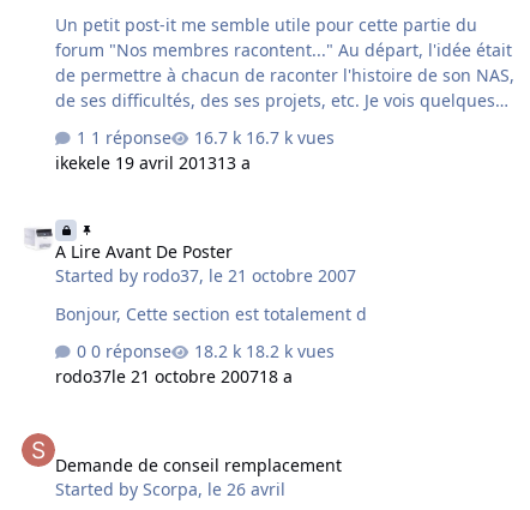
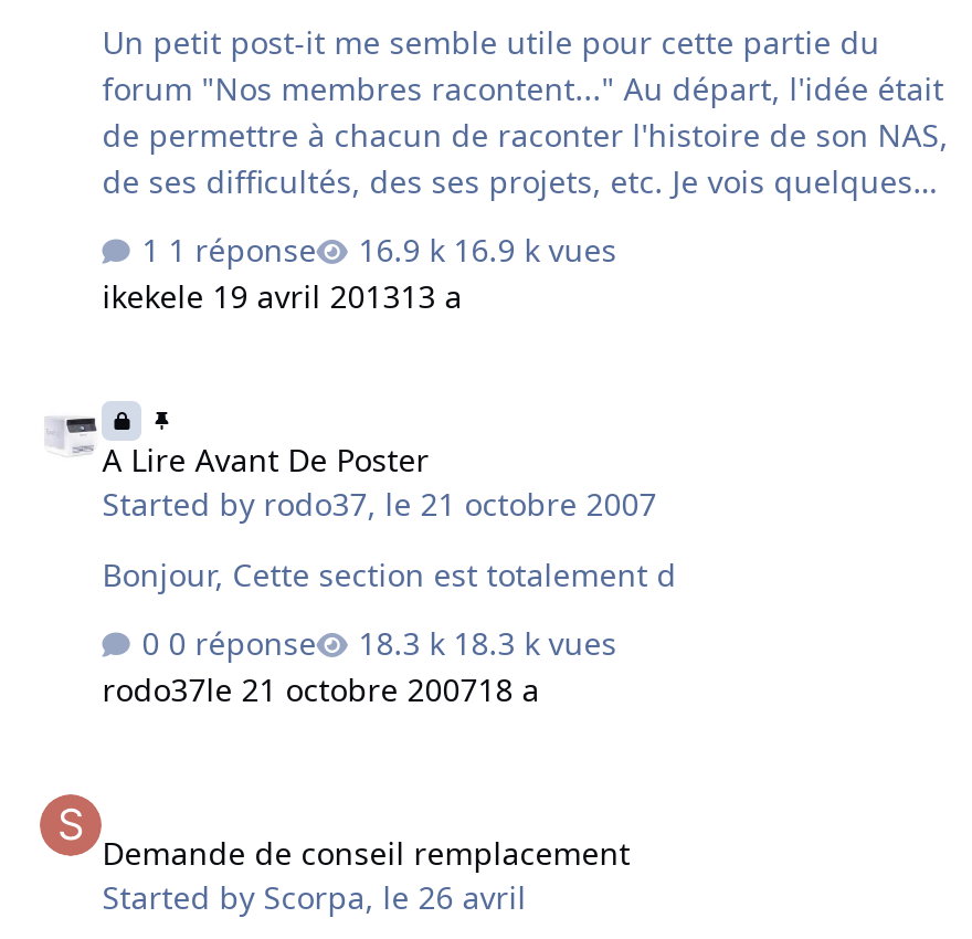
- 16.7 k vues
+ 16.9 k vues

- 18.2 k vues
+ 18.3 k vues
